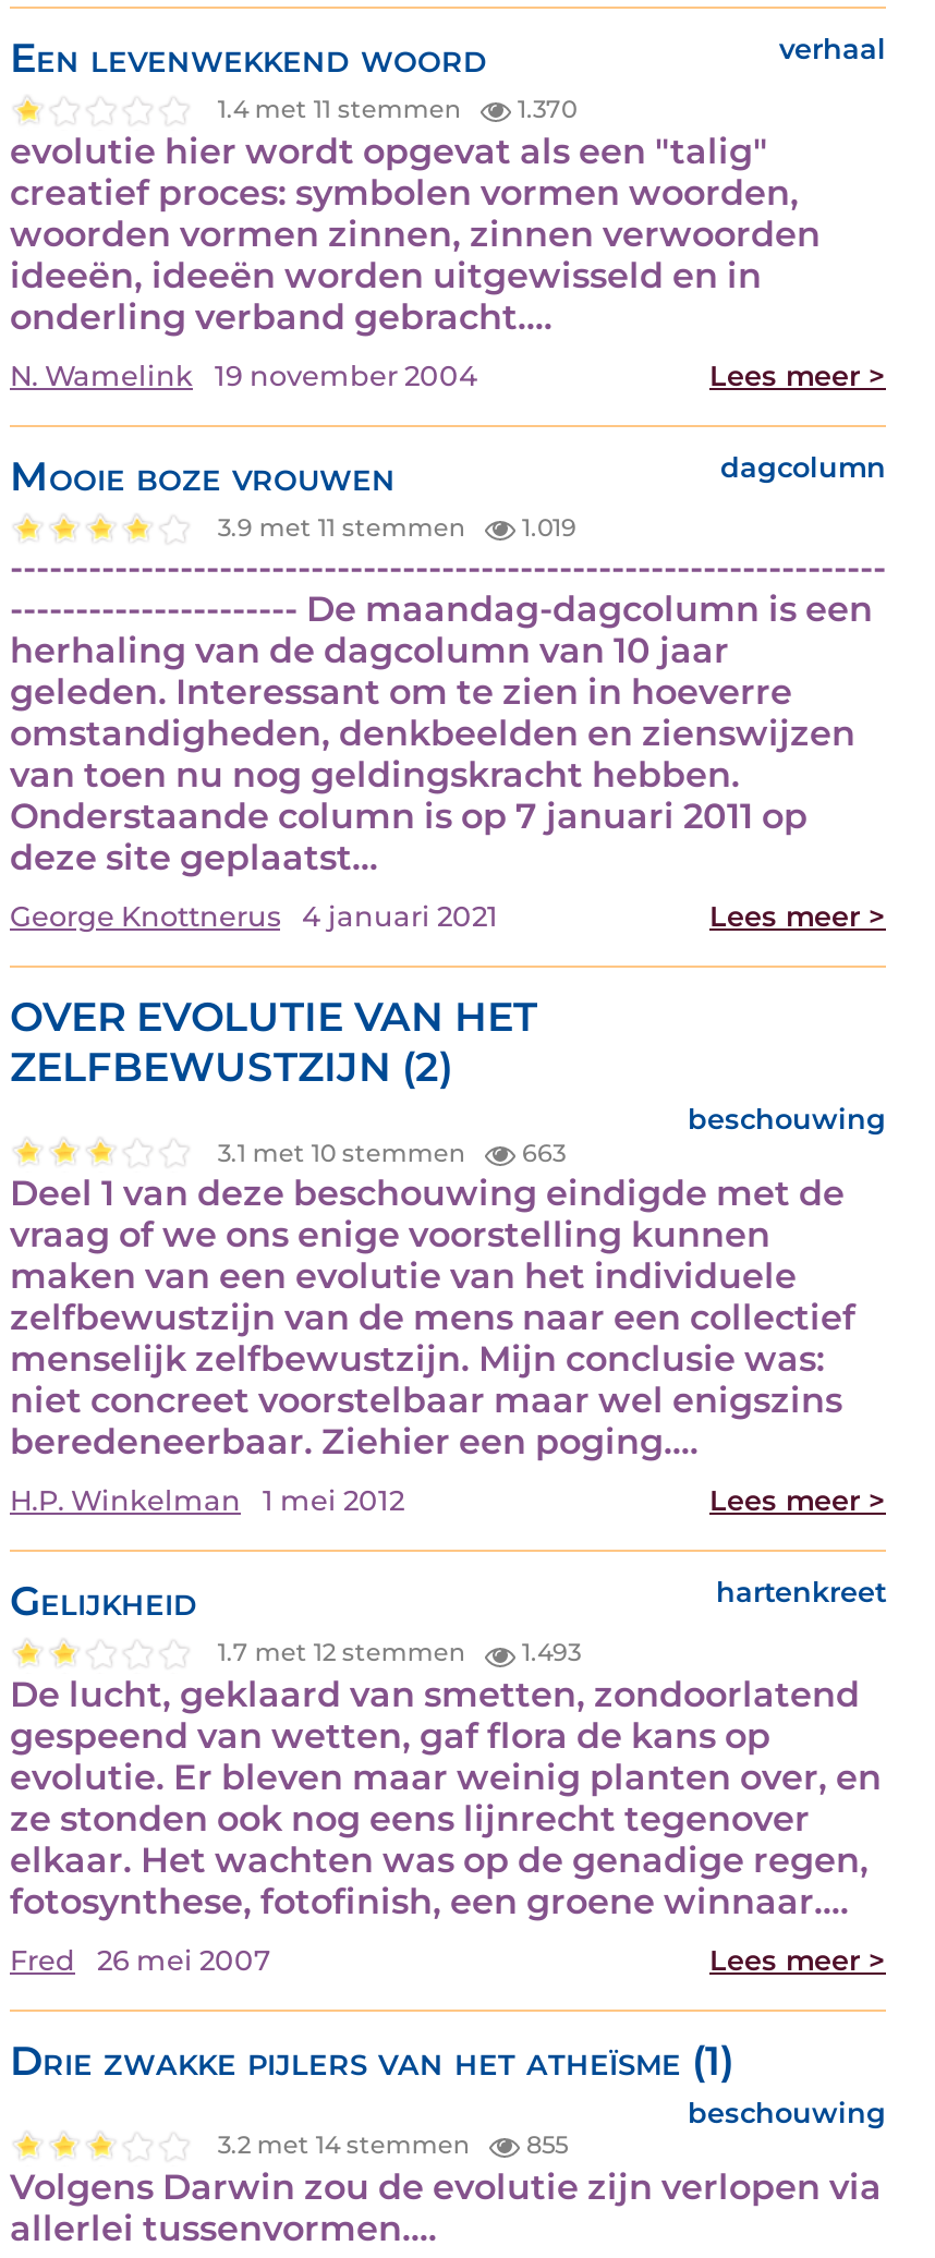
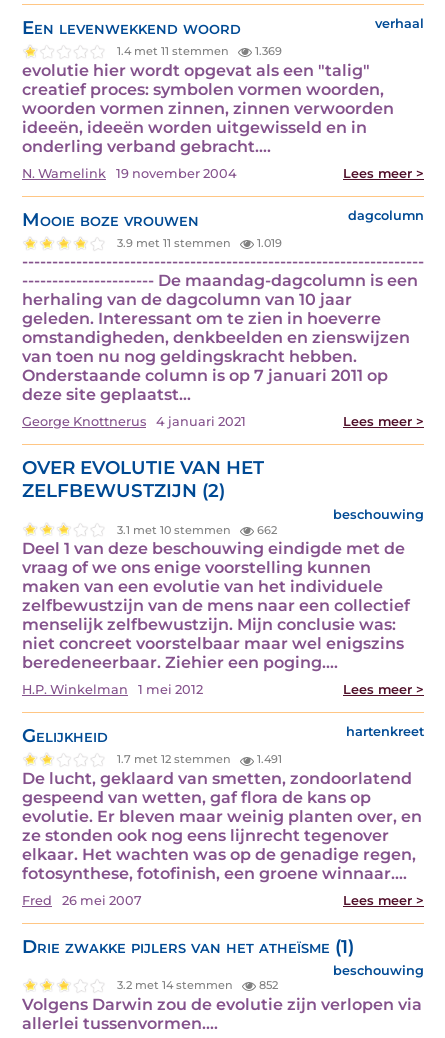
- 1.4 met 11 stemmen 1.370
+ 1.4 met 11 stemmen 1.369

- 3.1 met 10 stemmen 663
+ 3.1 met 10 stemmen 662

- 1.7 met 12 stemmen 1.493
+ 1.7 met 12 stemmen 1.491

- 3.2 met 14 stemmen 855
+ 3.2 met 14 stemmen 852
